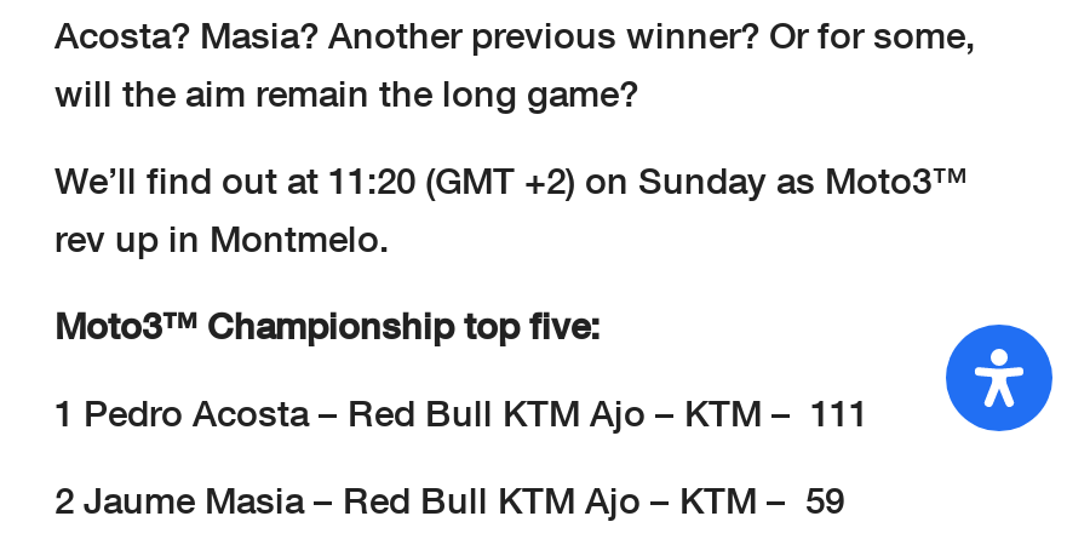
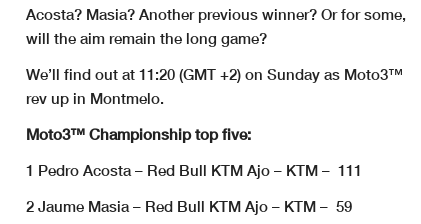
- [image]
